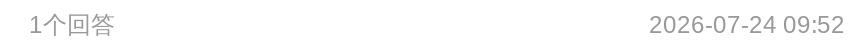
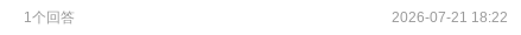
- 2026-07-24 09:52
+ 2026-07-21 18:22
